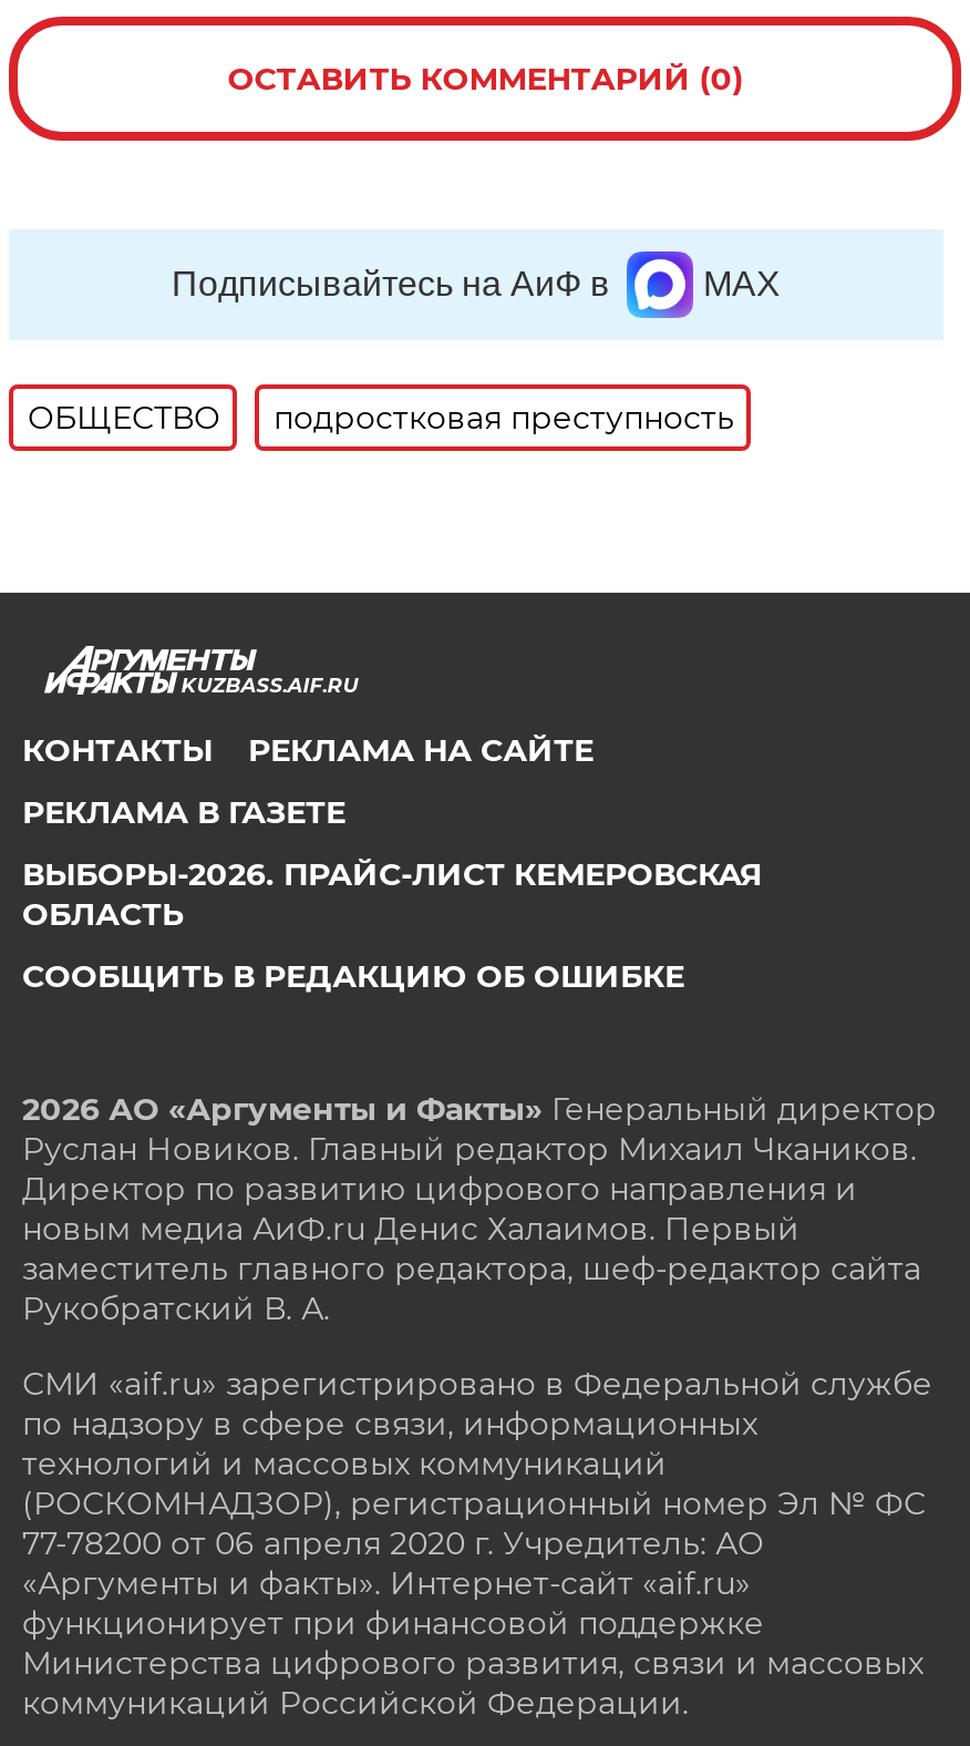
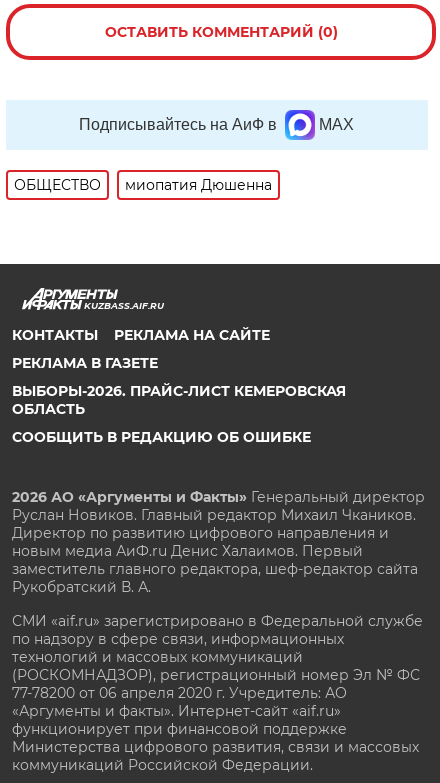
- подростковая преступность
+ миопатия Дюшенна
